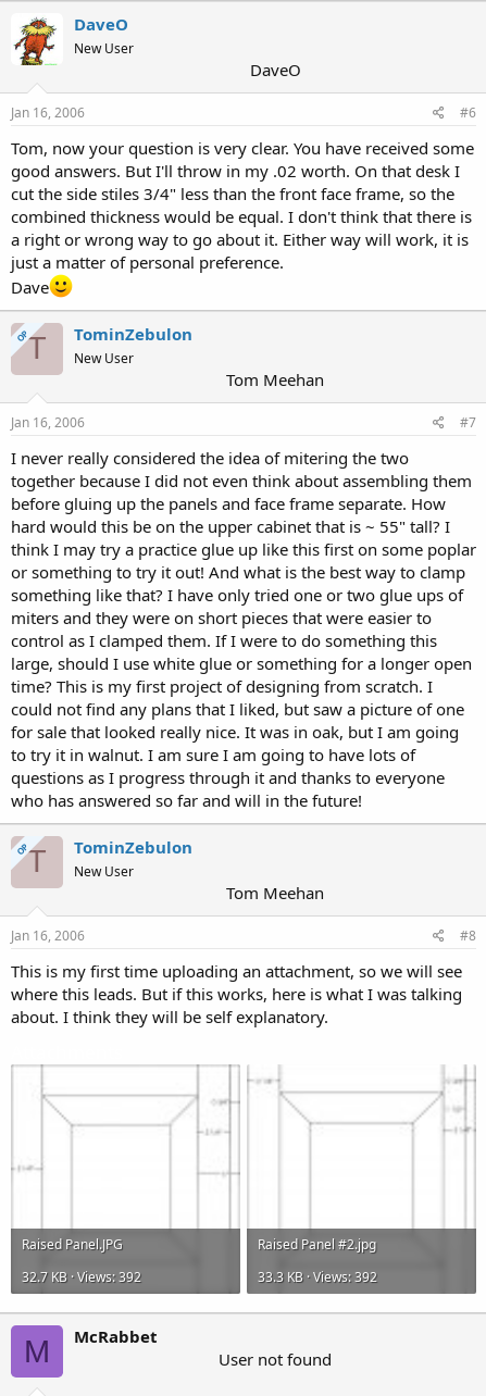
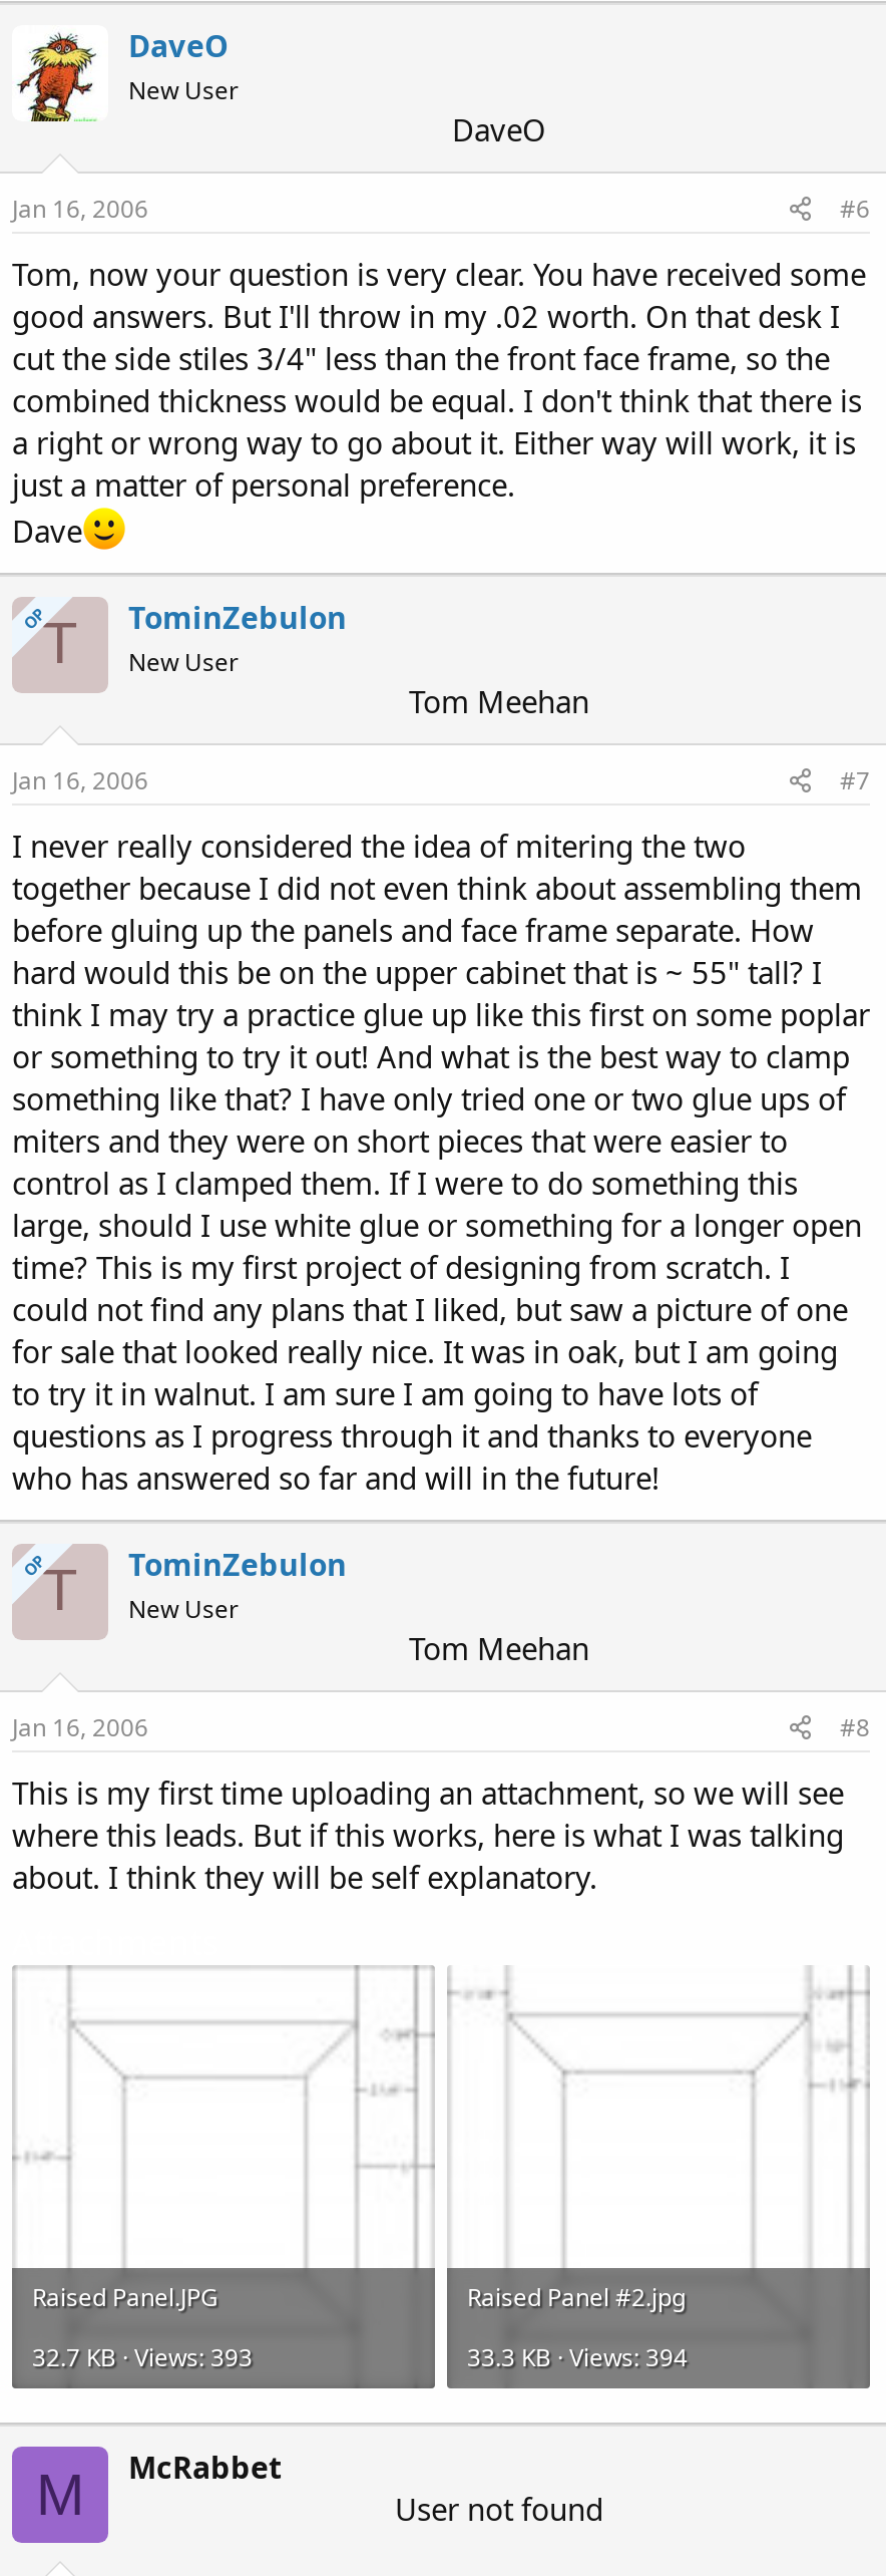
- 32.7 KB · Views: 392
+ 32.7 KB · Views: 393

- 33.3 KB · Views: 392
+ 33.3 KB · Views: 394
